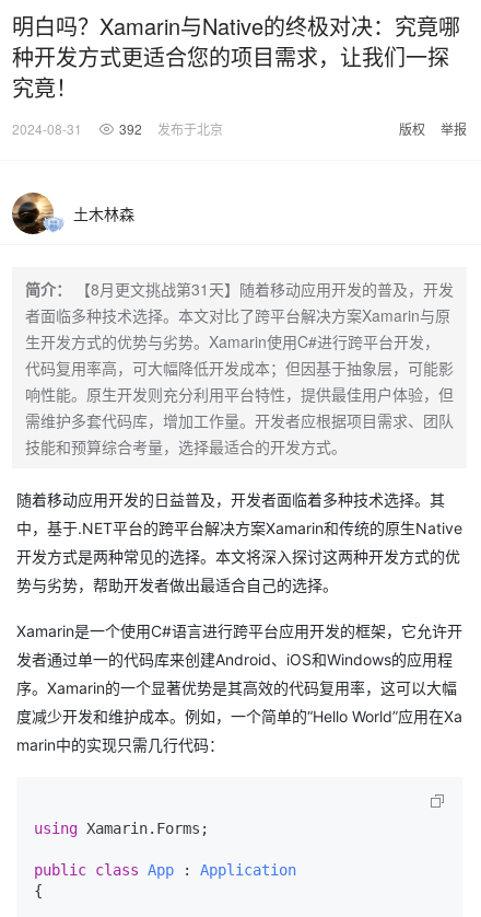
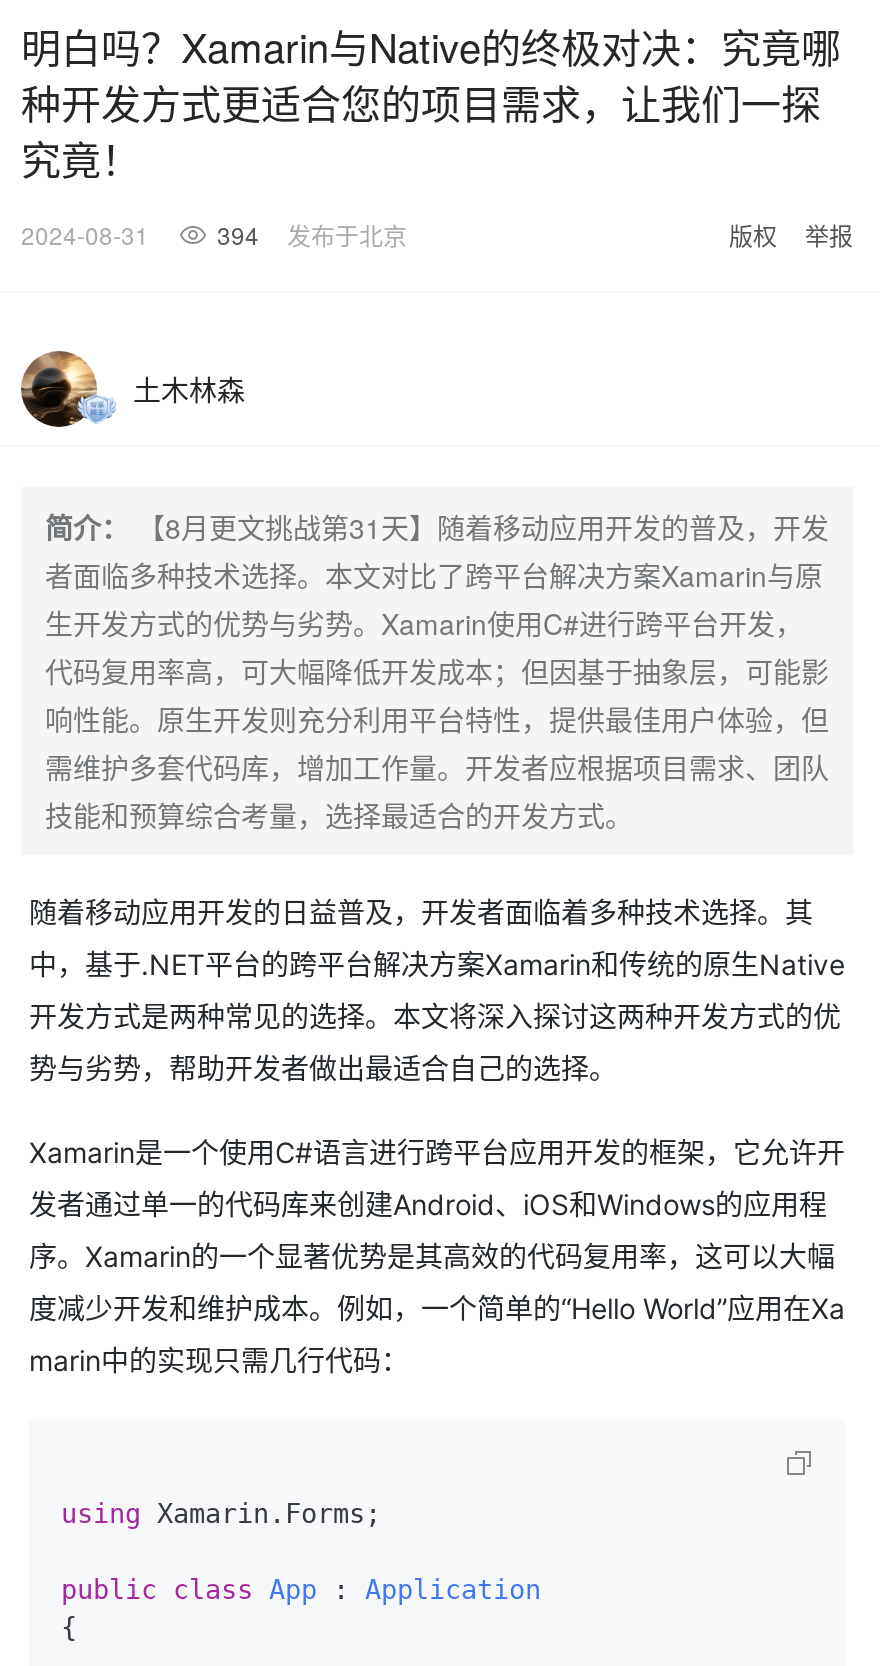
- 2024-08-31 392 发布于北京
+ 2024-08-31 394 发布于北京
